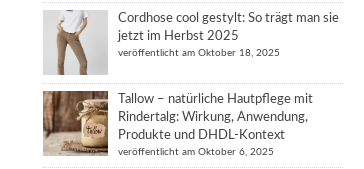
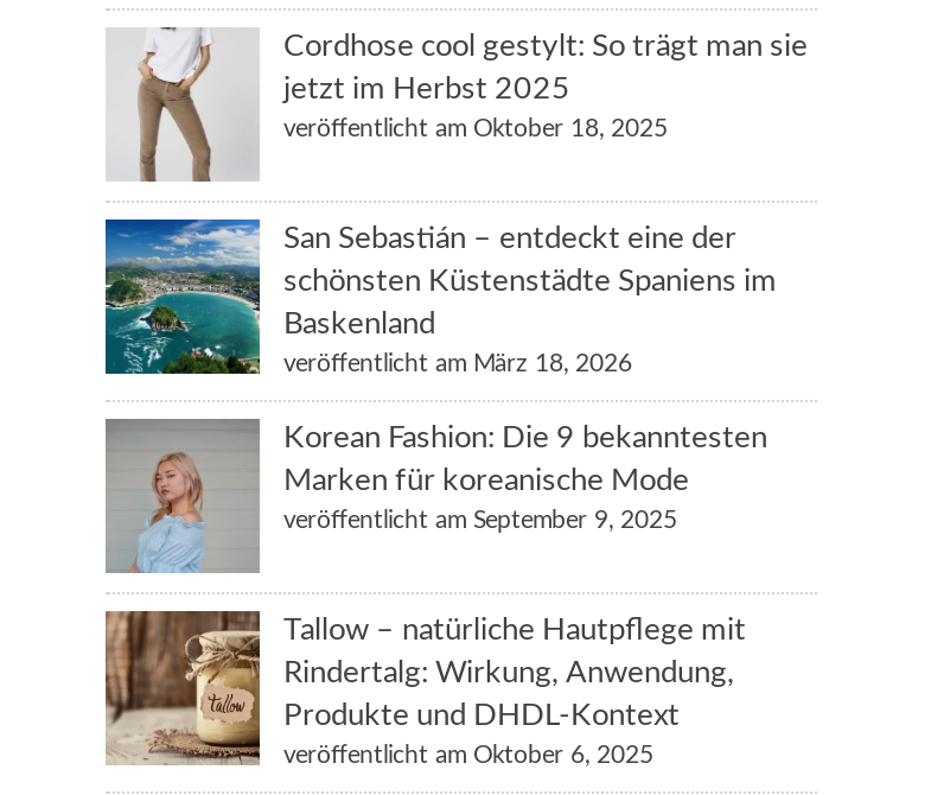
+ [image]
+ San Sebastián – entdeckt eine der
+ schönsten Küstenstädte Spaniens im
+ Baskenland
+ veröffentlicht am März 18, 2026
+ Korean Fashion: Die 9 bekanntesten
+ Marken für koreanische Mode
+ veröffentlicht am September 9, 2025

+ [image]
